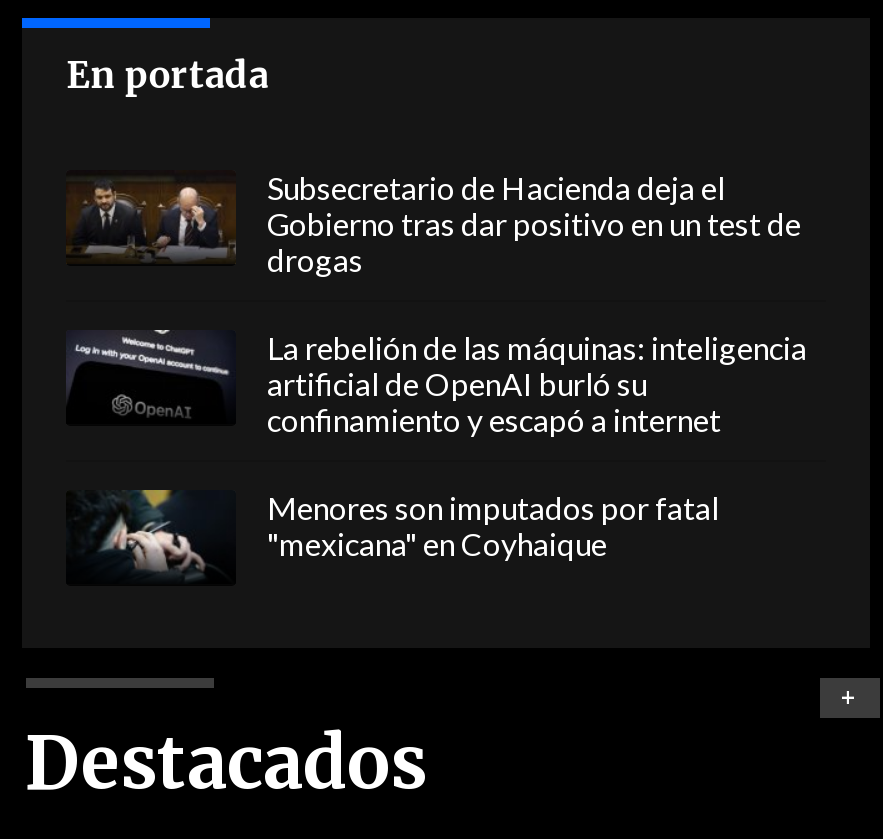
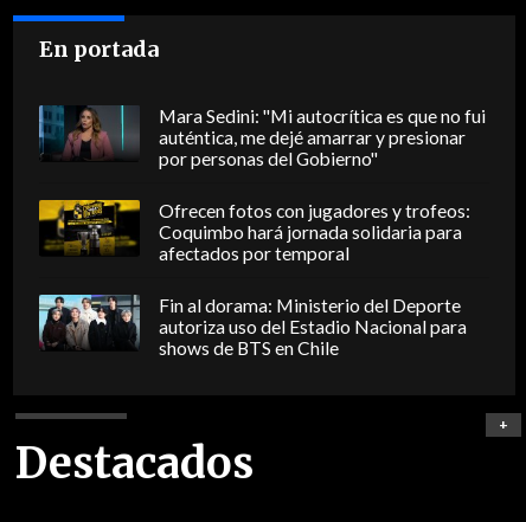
- [image]
- Subsecretario de Hacienda deja el
- Gobierno tras dar positivo en un test de
- drogas
+ [image]
+ Mara Sedini: "Mi autocrítica es que no fui
+ auténtica, me dejé amarrar y presionar
+ por personas del Gobierno"

- [image]
- La rebelión de las máquinas: inteligencia
- artificial de OpenAI burló su
- confinamiento y escapó a internet
+ [image]
+ Ofrecen fotos con jugadores y trofeos:
+ Coquimbo hará jornada solidaria para
+ afectados por temporal

- [image]
- Menores son imputados por fatal
- "mexicana" en Coyhaique
+ [image]
+ Fin al dorama: Ministerio del Deporte
+ autoriza uso del Estadio Nacional para
+ shows de BTS en Chile
